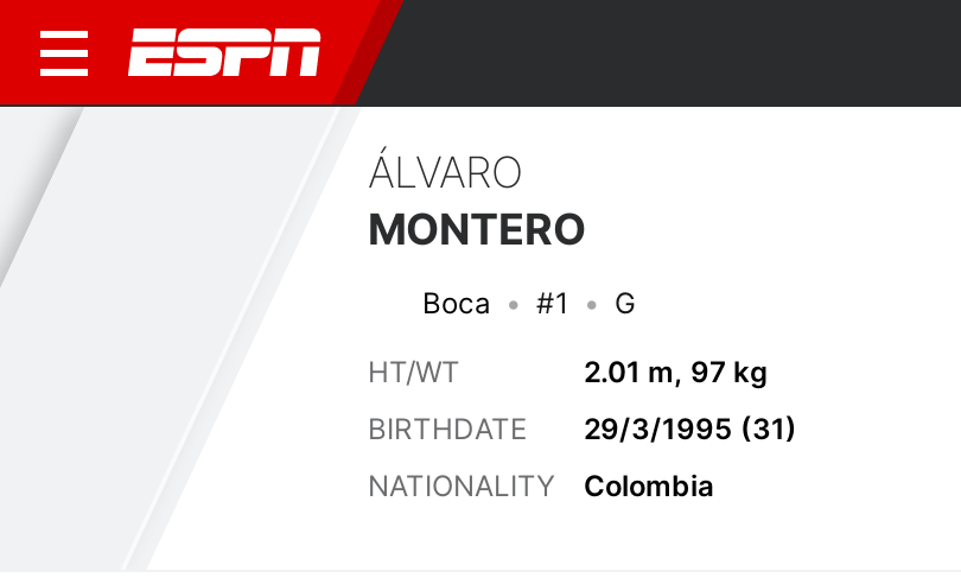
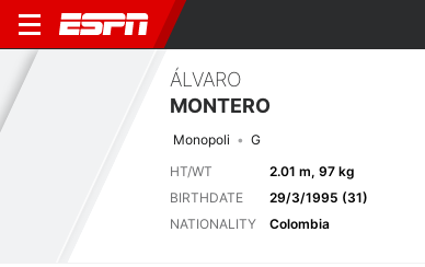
- Boca
- #1
+ Monopoli
